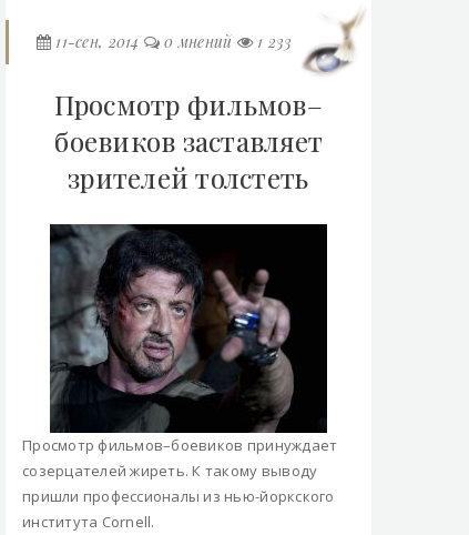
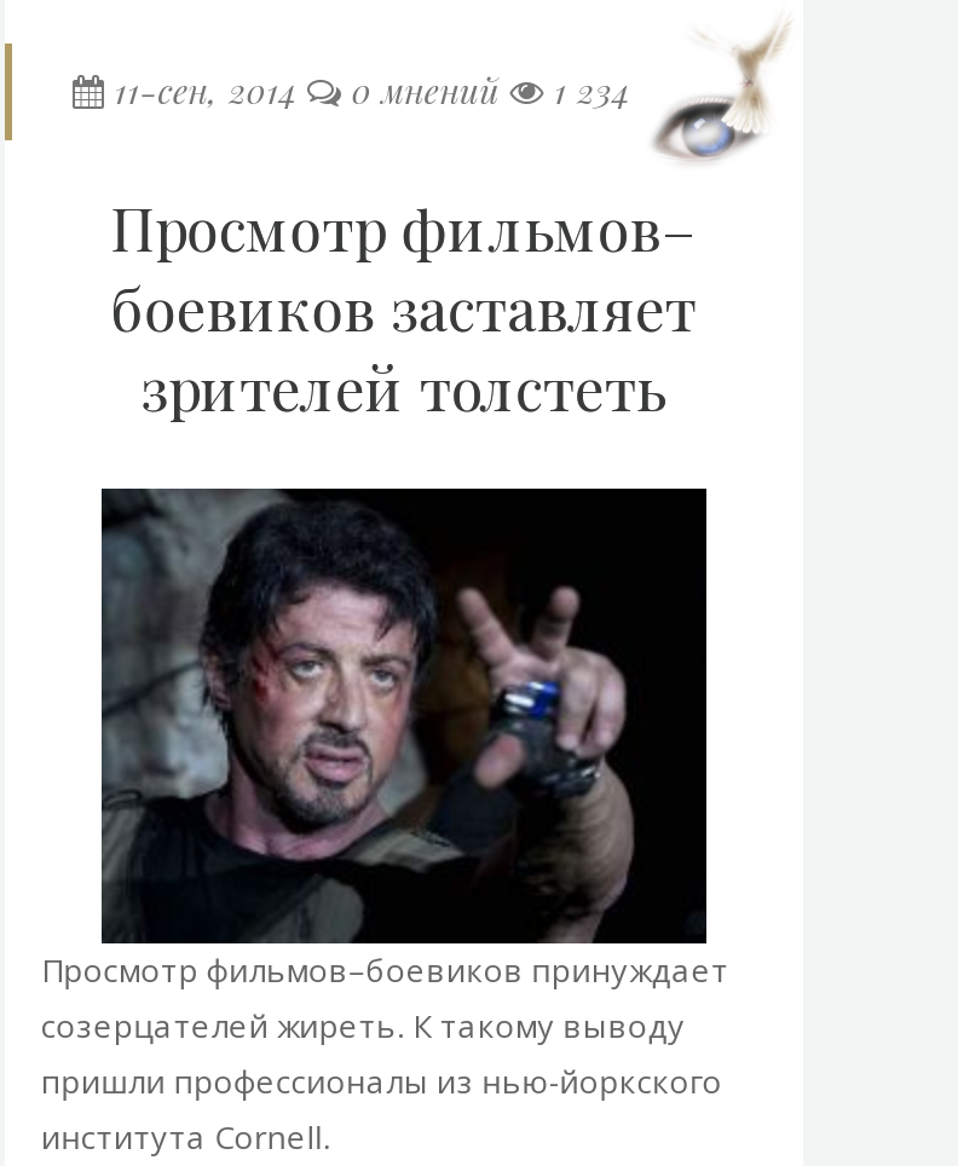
- 1 233
+ 1 234
